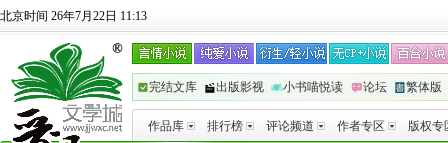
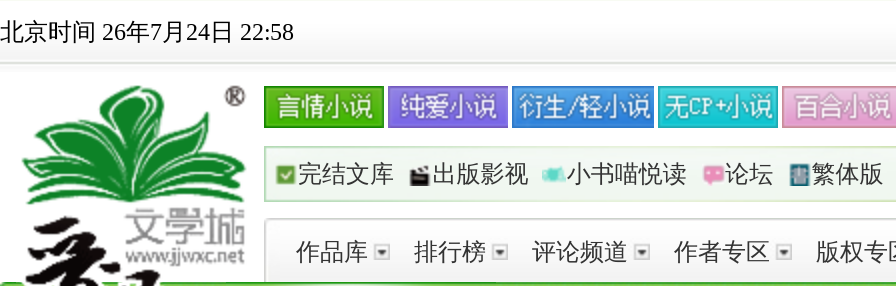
- 北京时间 26年7月22日 11:13
+ 北京时间 26年7月24日 22:58
